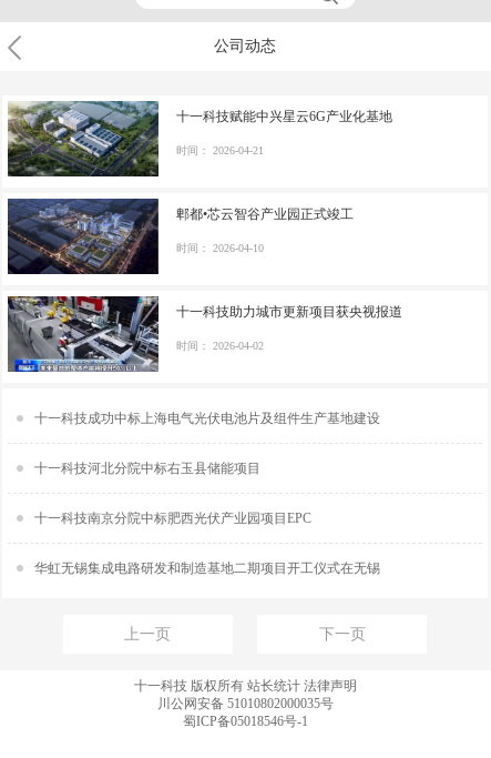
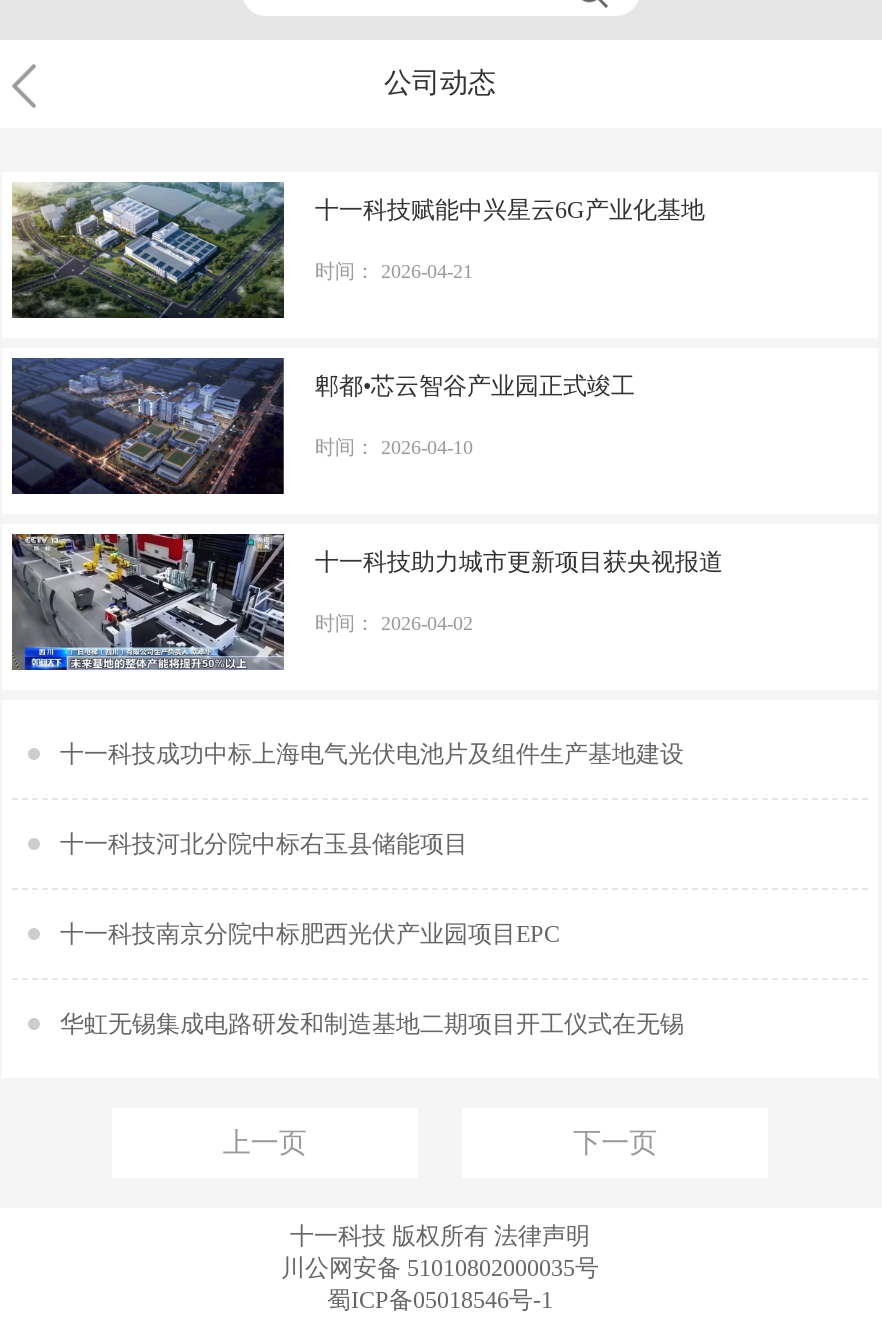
- 十一科技 版权所有站长统计 法律声明
+ 十一科技 版权所有法律声明
